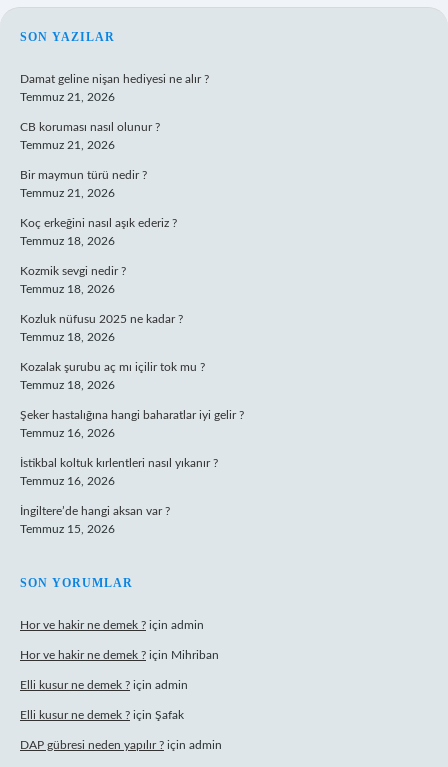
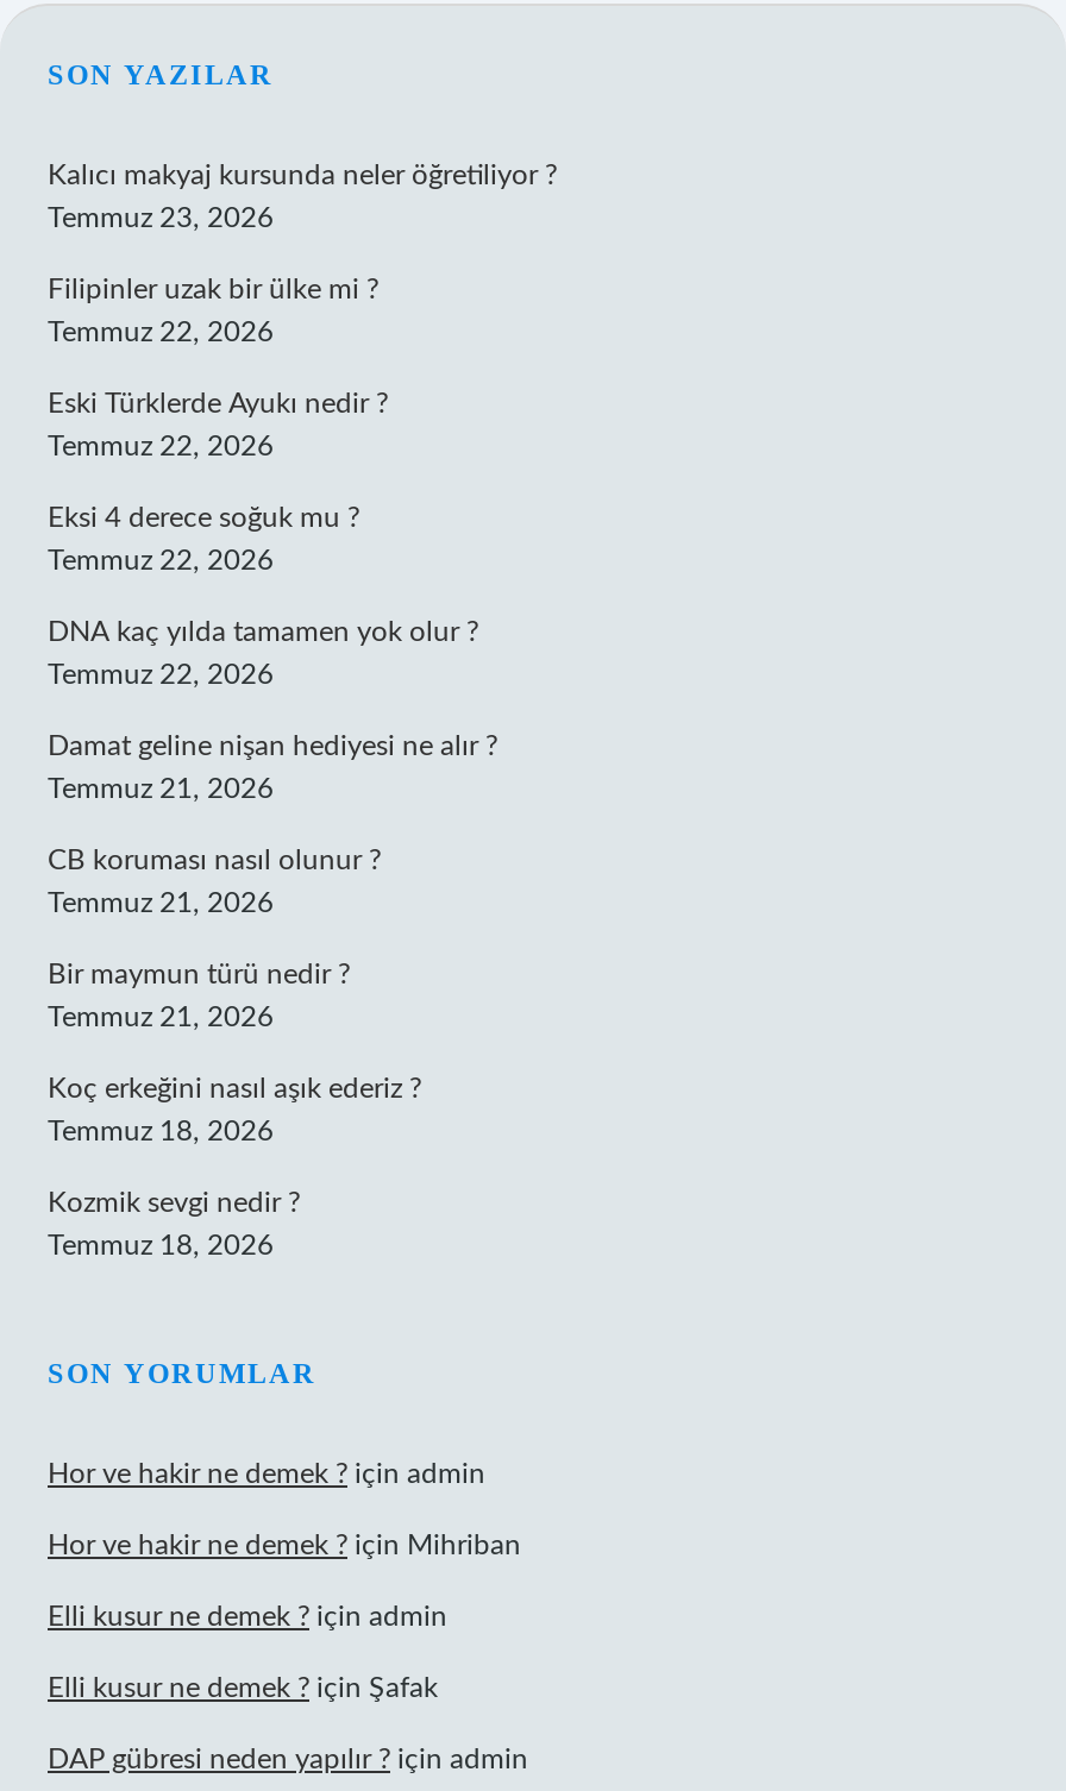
+ Kalıcı makyaj kursunda neler öğretiliyor ?
+ Temmuz 23, 2026
+ Filipinler uzak bir ülke mi ?
+ Temmuz 22, 2026
+ Eski Türklerde Ayukı nedir ?
+ Temmuz 22, 2026
+ Eksi 4 derece soğuk mu ?
+ Temmuz 22, 2026
+ DNA kaç yılda tamamen yok olur ?
+ Temmuz 22, 2026

moved down: Damat geline nişan hediyesi ne alır ? | Temmuz 21, 2026 | CB koruması nasıl olunur ? | ... | Kozmik sevgi nedir ? | Temmuz 18, 2026

- Kozluk nüfusu 2025 ne kadar ?
- Temmuz 18, 2026
- Kozalak şurubu aç mı içilir tok mu ?
- Temmuz 18, 2026
- Şeker hastalığına hangi baharatlar iyi gelir ?
- Temmuz 16, 2026
- İstikbal koltuk kırlentleri nasıl yıkanır ?
- Temmuz 16, 2026
- İngiltere’de hangi aksan var ?
- Temmuz 15, 2026
